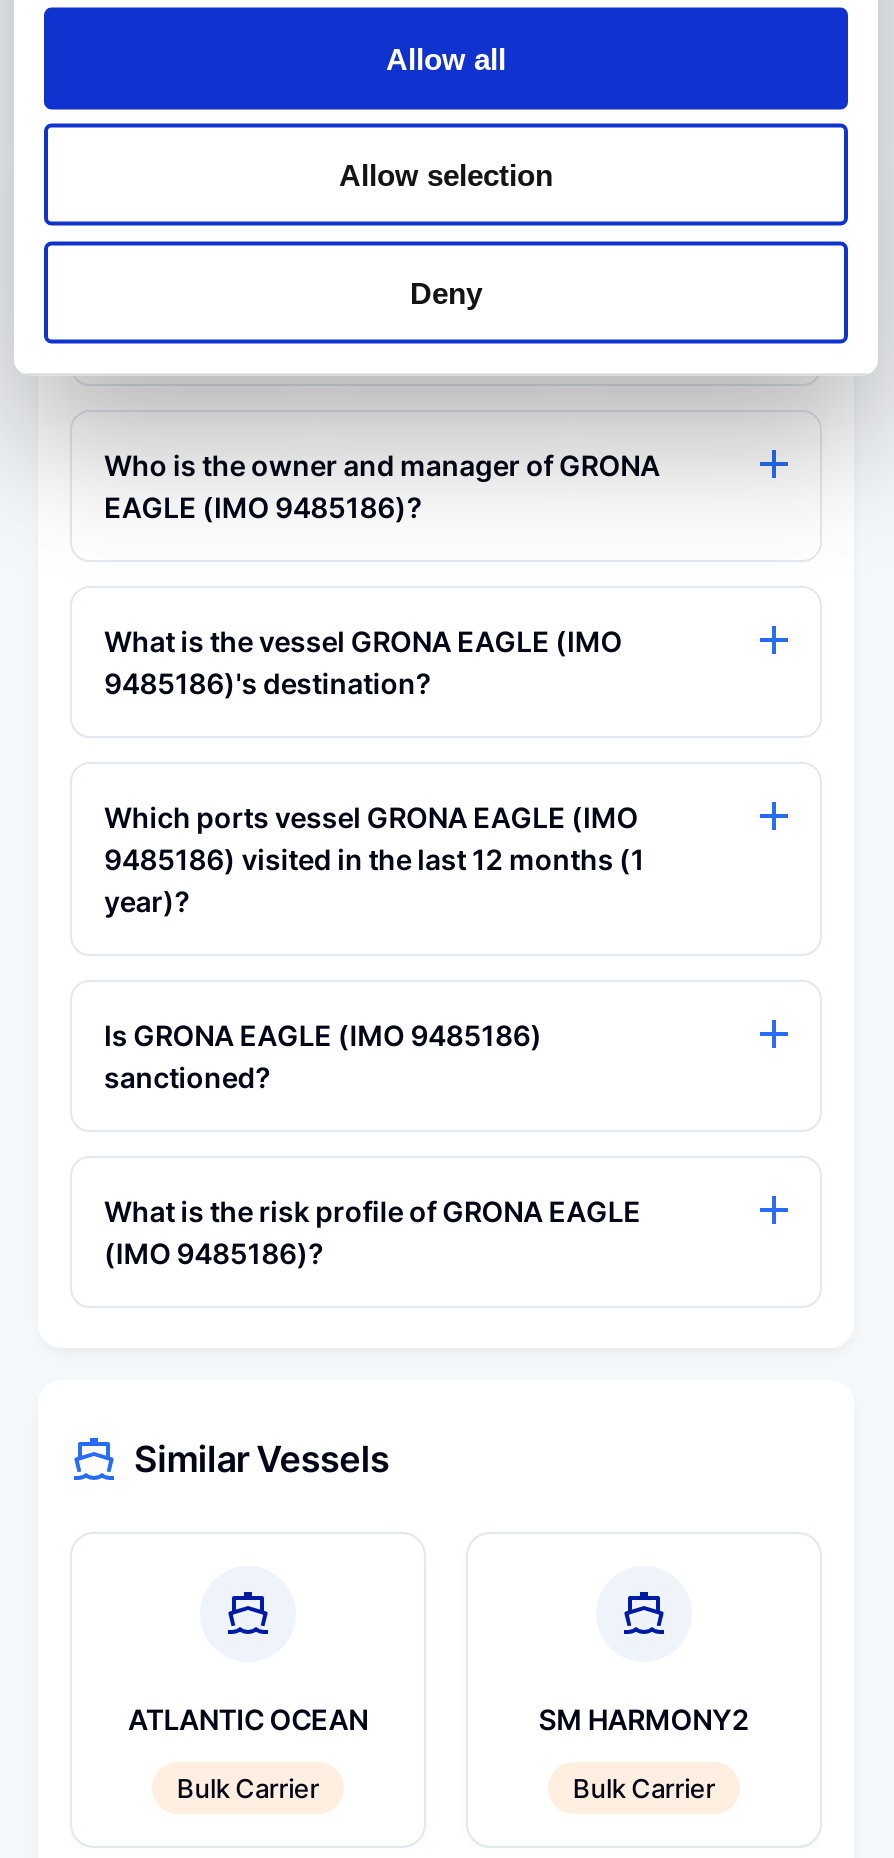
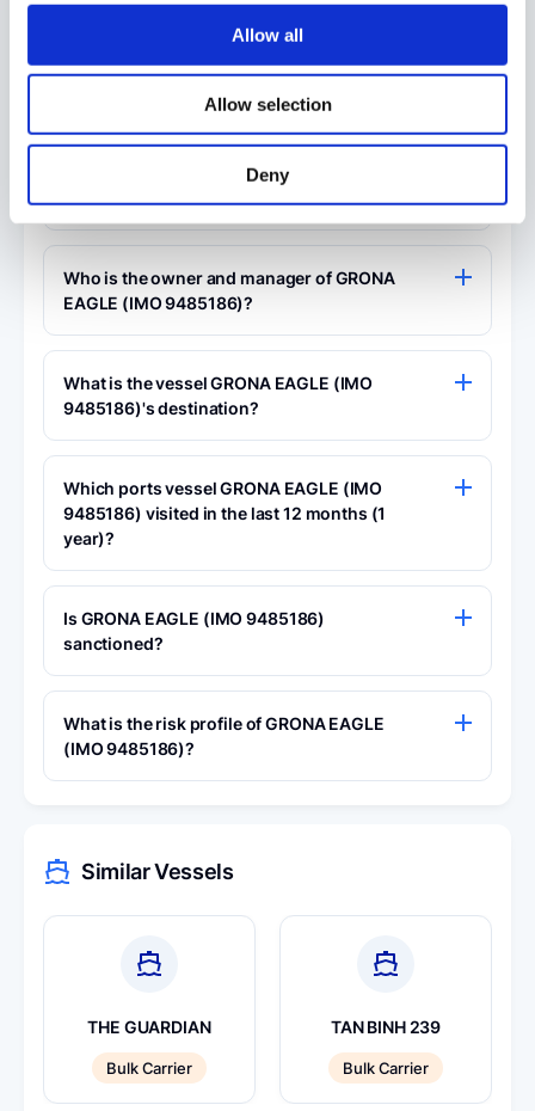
- ATLANTIC OCEAN
+ THE GUARDIAN

- SM HARMONY2
+ TAN BINH 239
